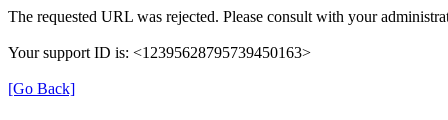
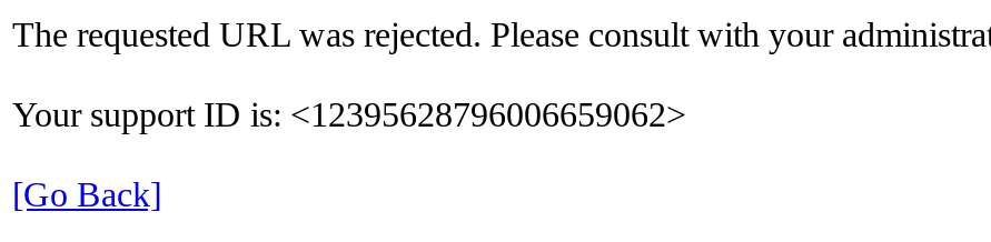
- Your support ID is: <12395628795739450163>
+ Your support ID is: <12395628796006659062>
